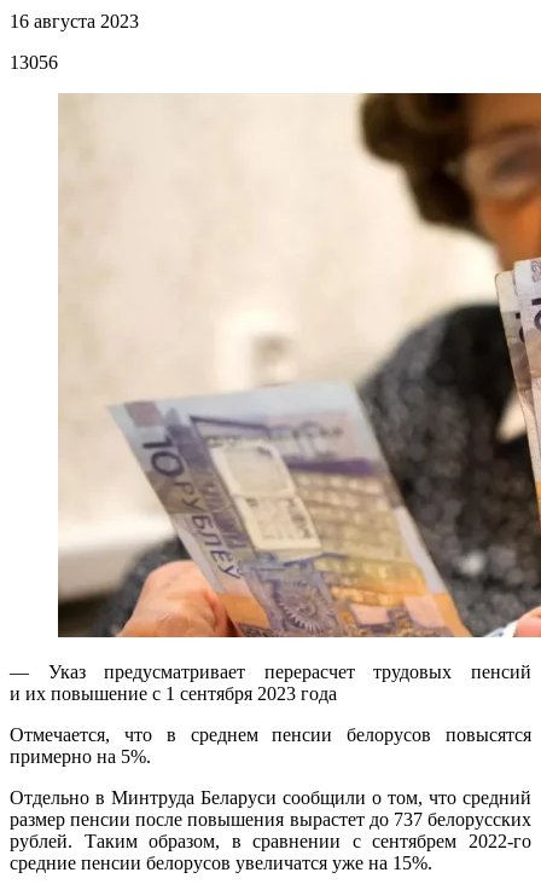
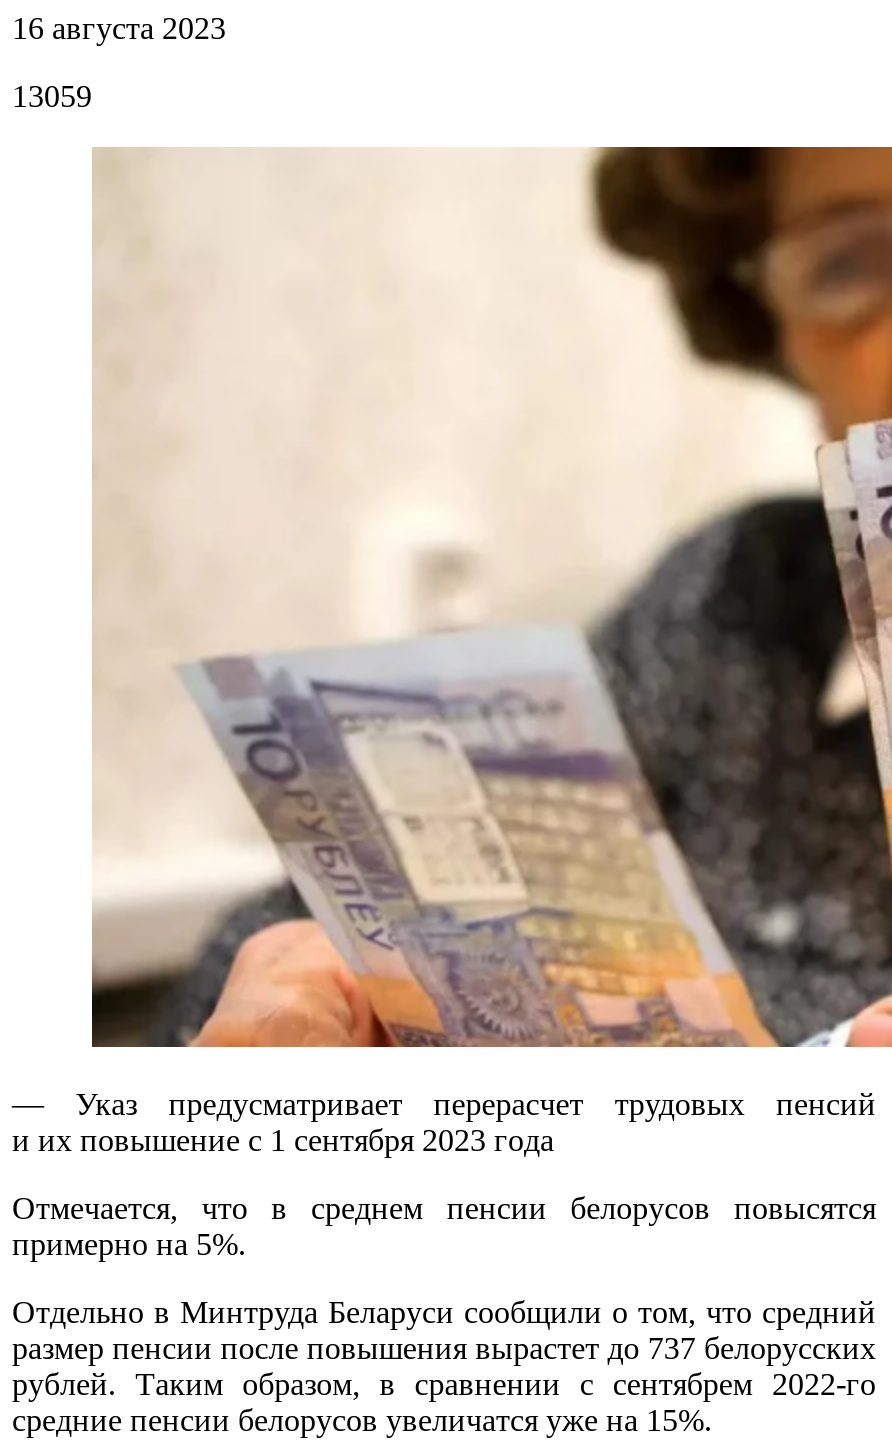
- 13056
+ 13059
